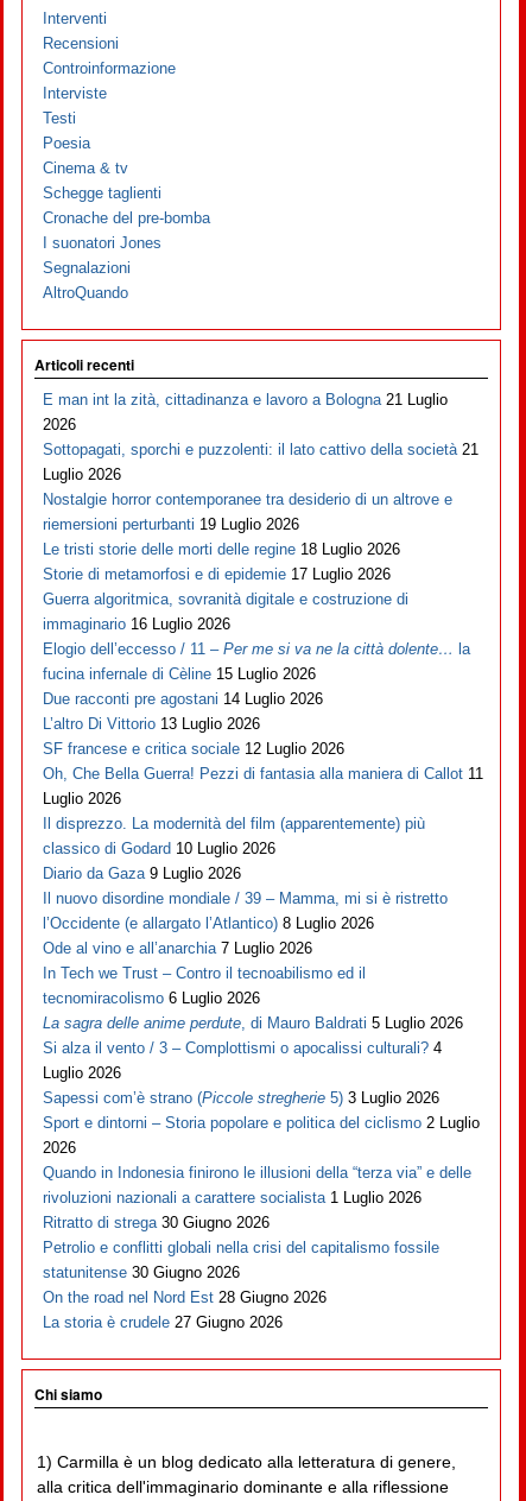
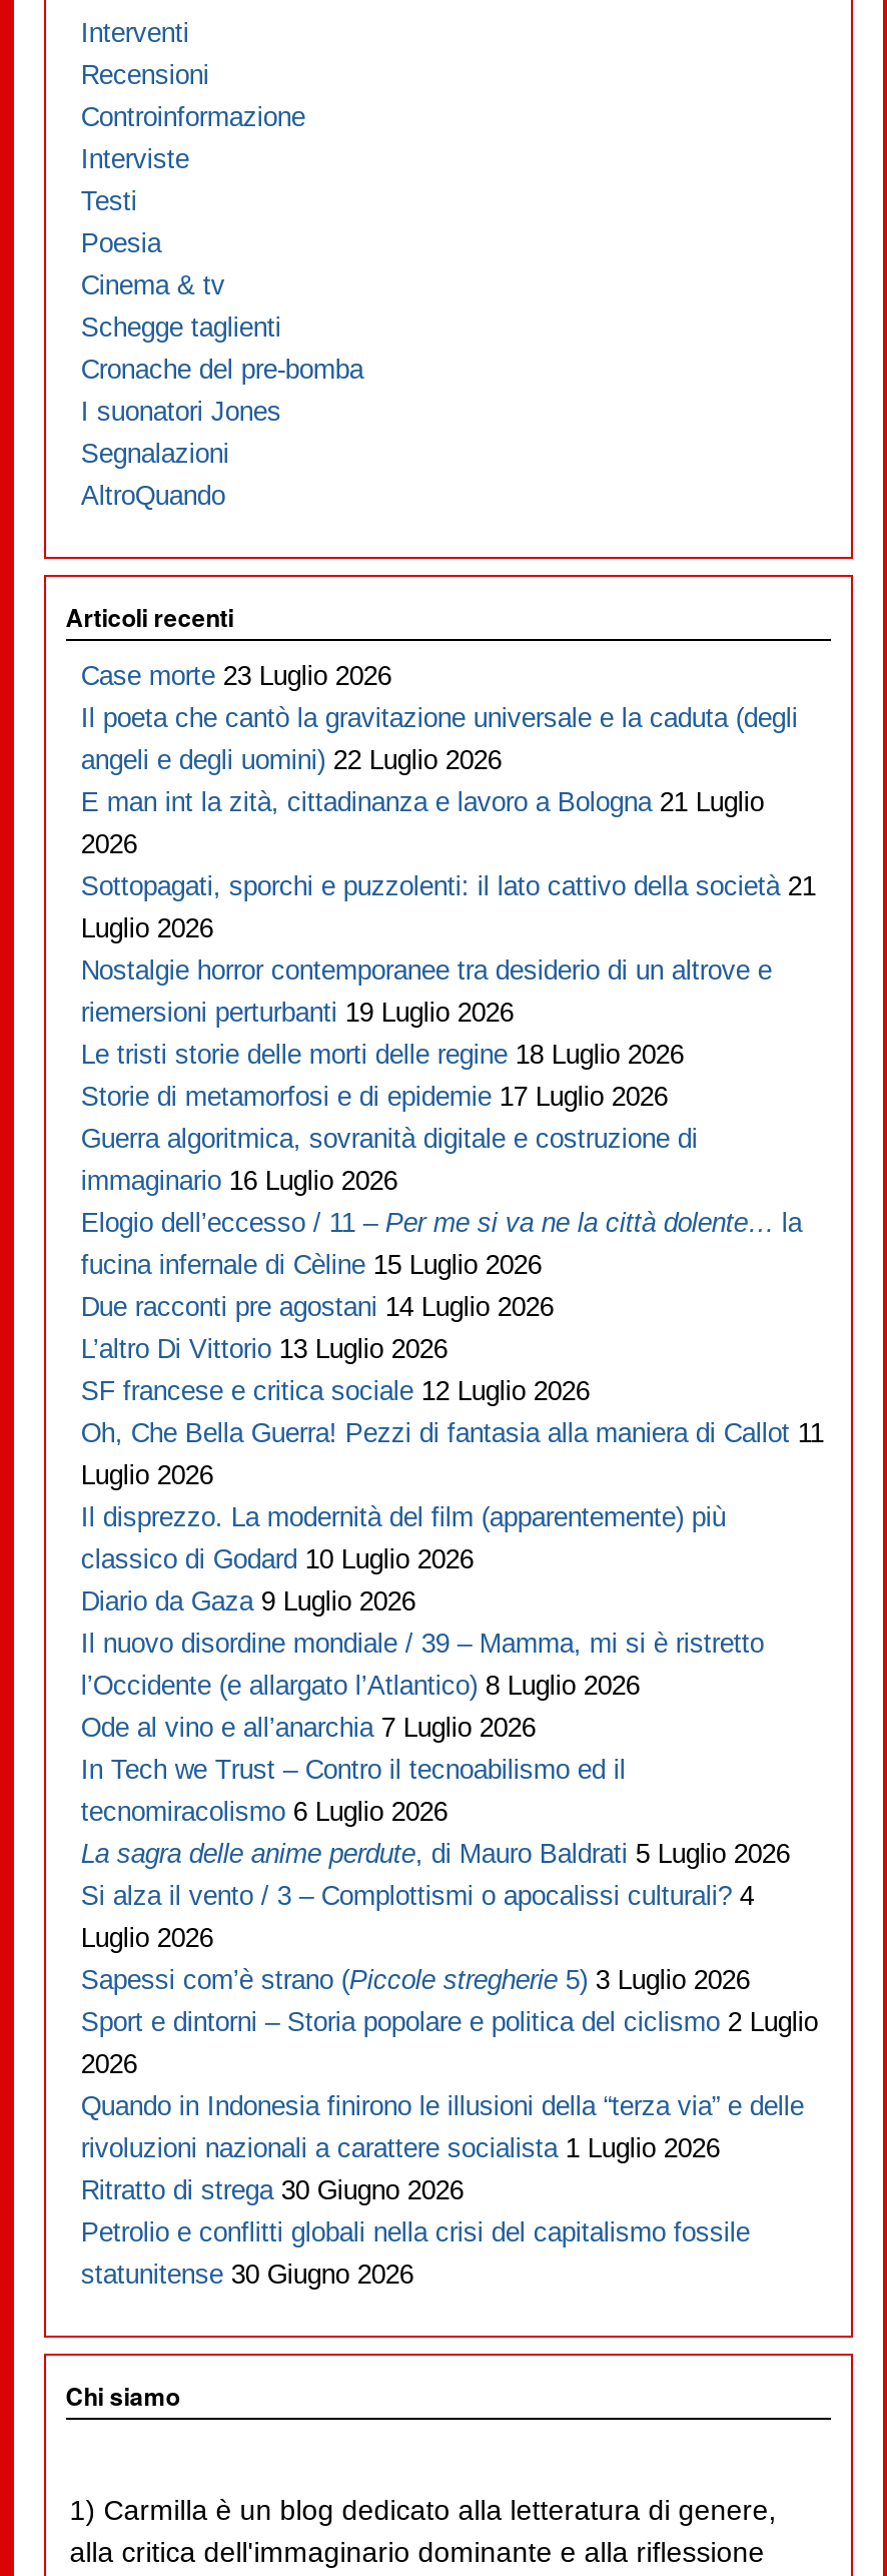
+ Case morte 23 Luglio 2026
+ Il poeta che cantò la gravitazione universale e la caduta (degli
+ angeli e degli uomini) 22 Luglio 2026

moved down: E man int la zità, cittadinanza e lavoro a Bologna 21 Luglio | 2026 | Sottopagati, sporchi e puzzolenti: il lato cattivo della società 21 | ... | Petrolio e conflitti globali nella crisi del capitalismo fossile | statunitense 30 Giugno 2026

- On the road nel Nord Est 28 Giugno 2026
- La storia è crudele 27 Giugno 2026
